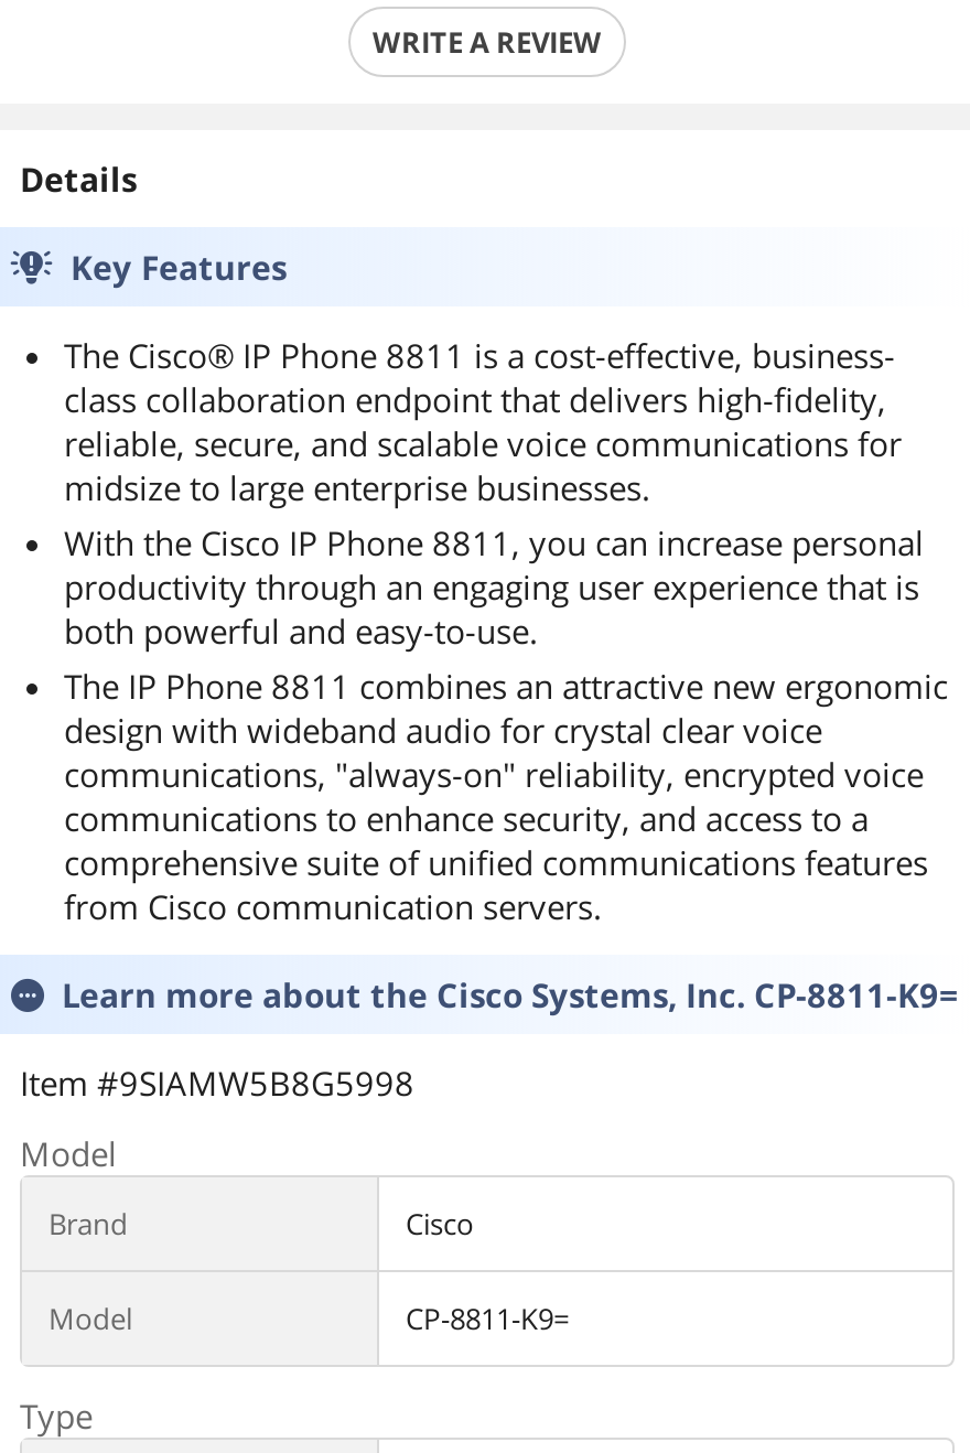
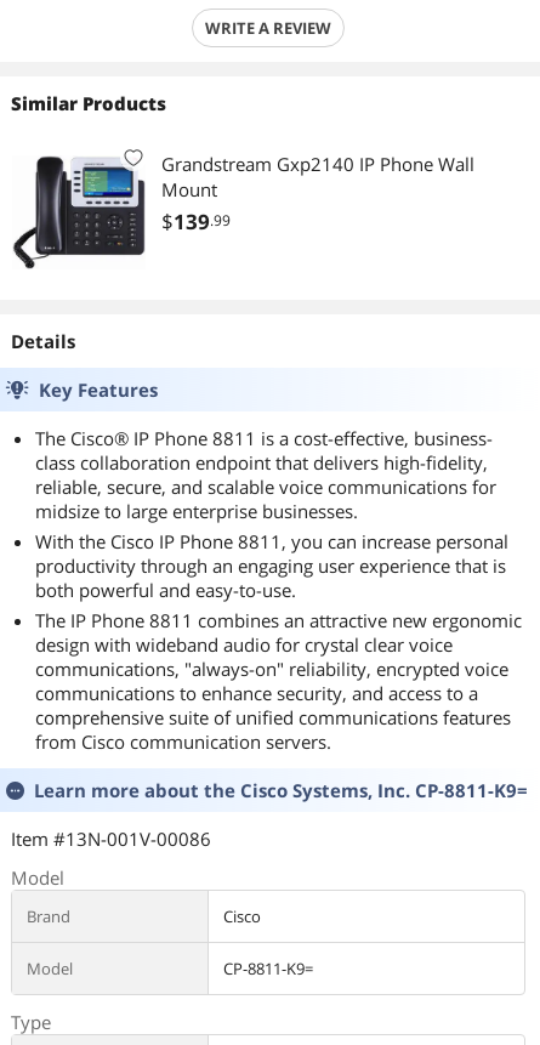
+ [image]
+ Similar Products
+ Grandstream Gxp2140 IP Phone Wall
+ Mount
+ $139.99

- Item #9SIAMW5B8G5998
+ Item #13N-001V-00086
